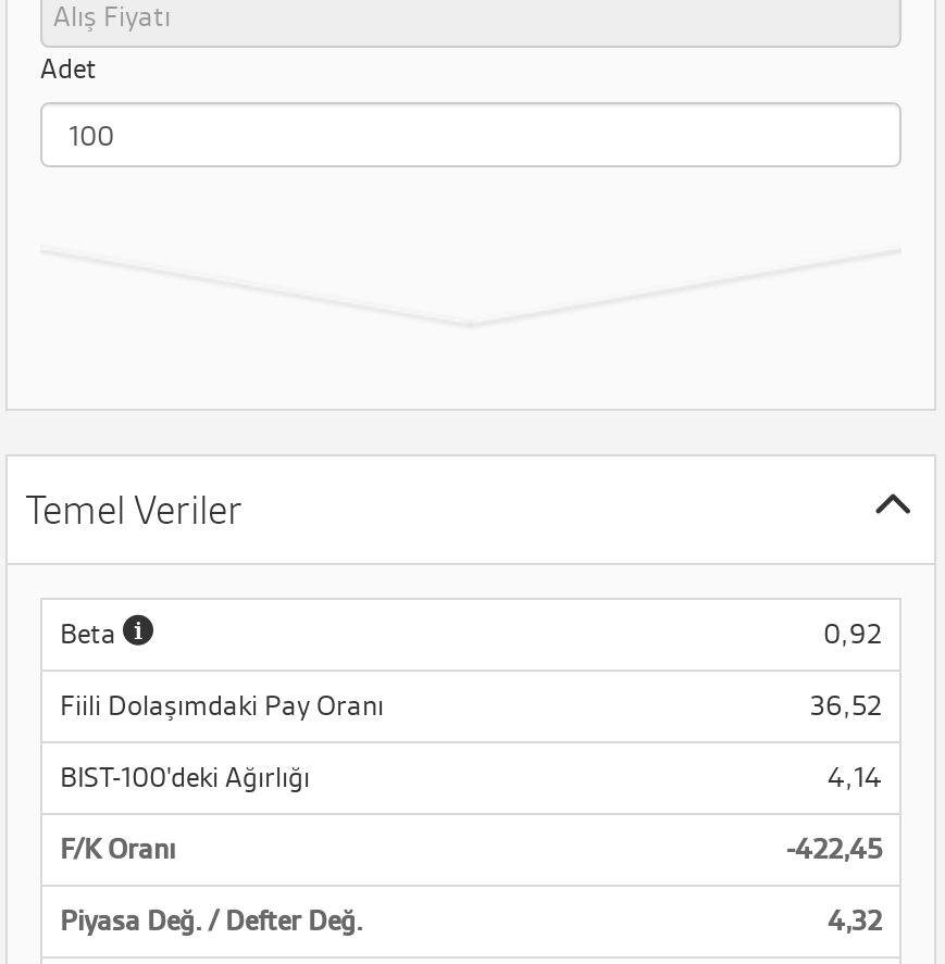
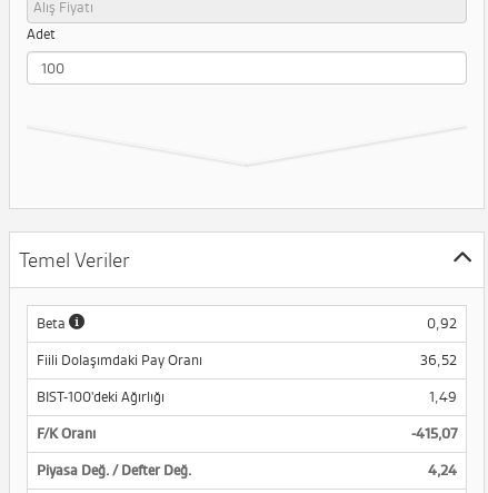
- 4,14
+ 1,49

- -422,45
+ -415,07

- 4,32
+ 4,24
